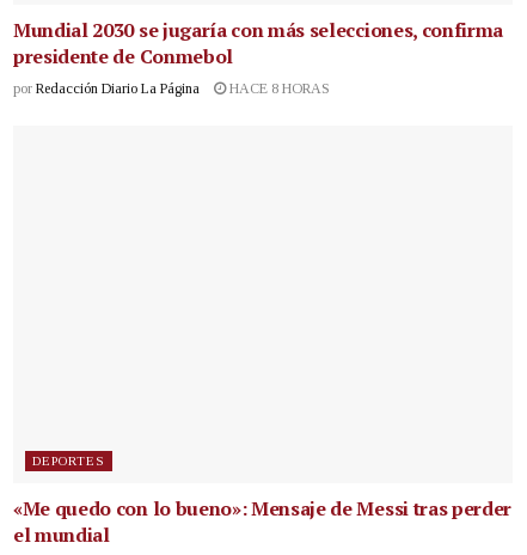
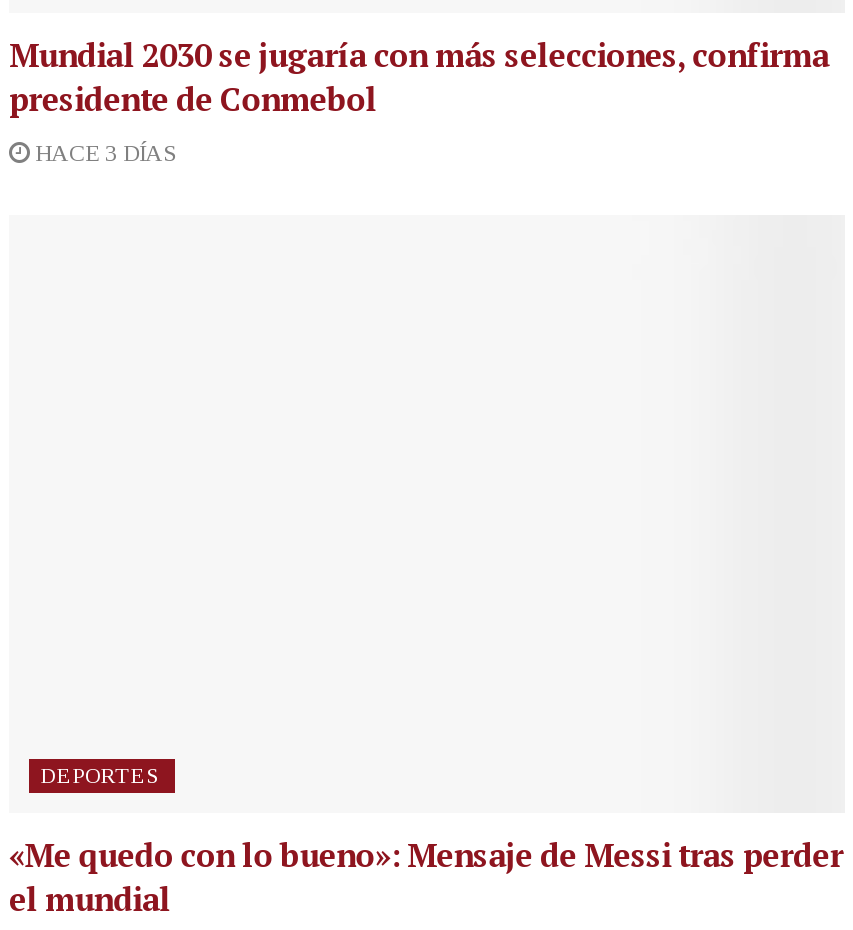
- por Redacción Diario La Página
- HACE 8 HORAS
+ HACE 3 DÍAS
